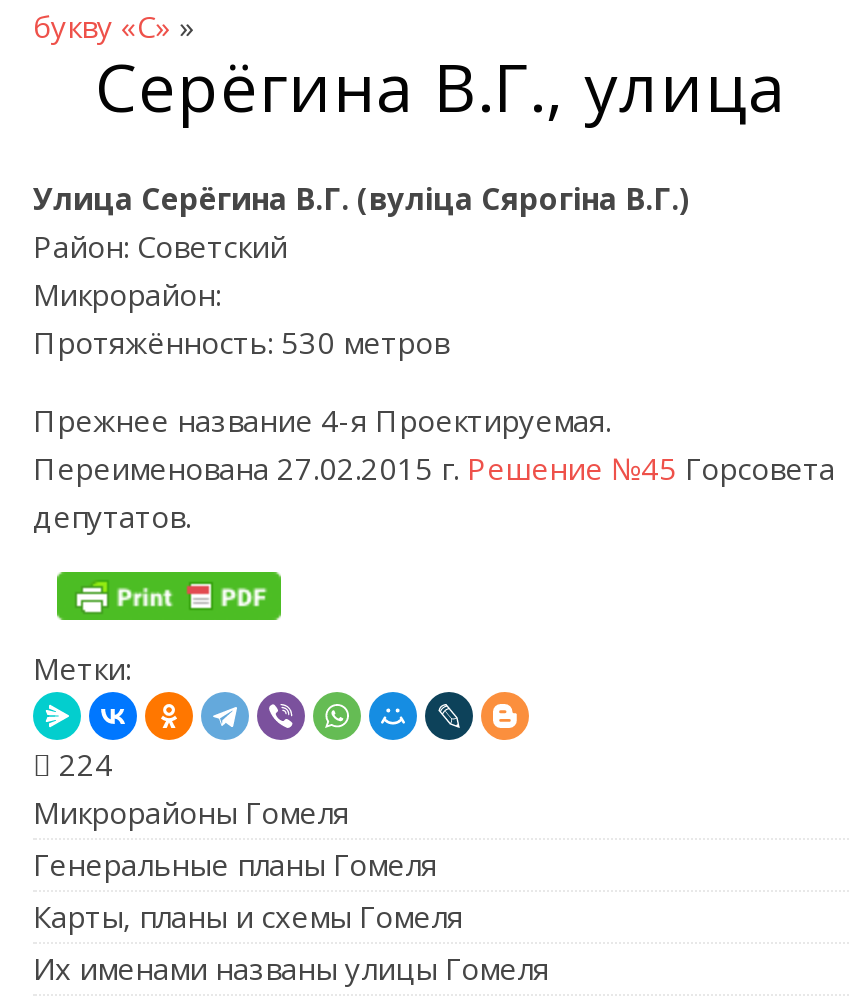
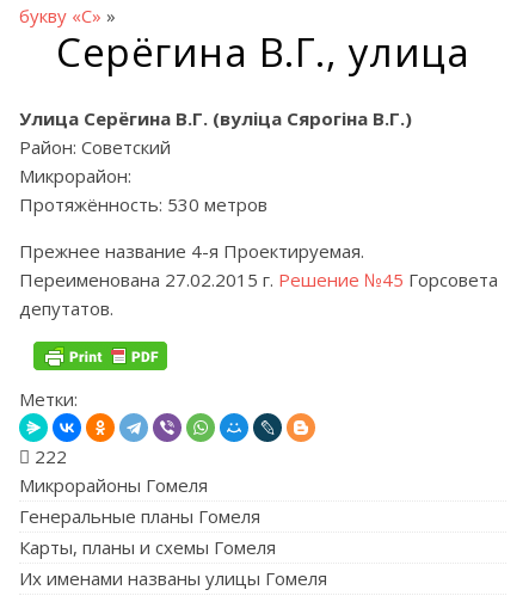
- 224
+ 222
